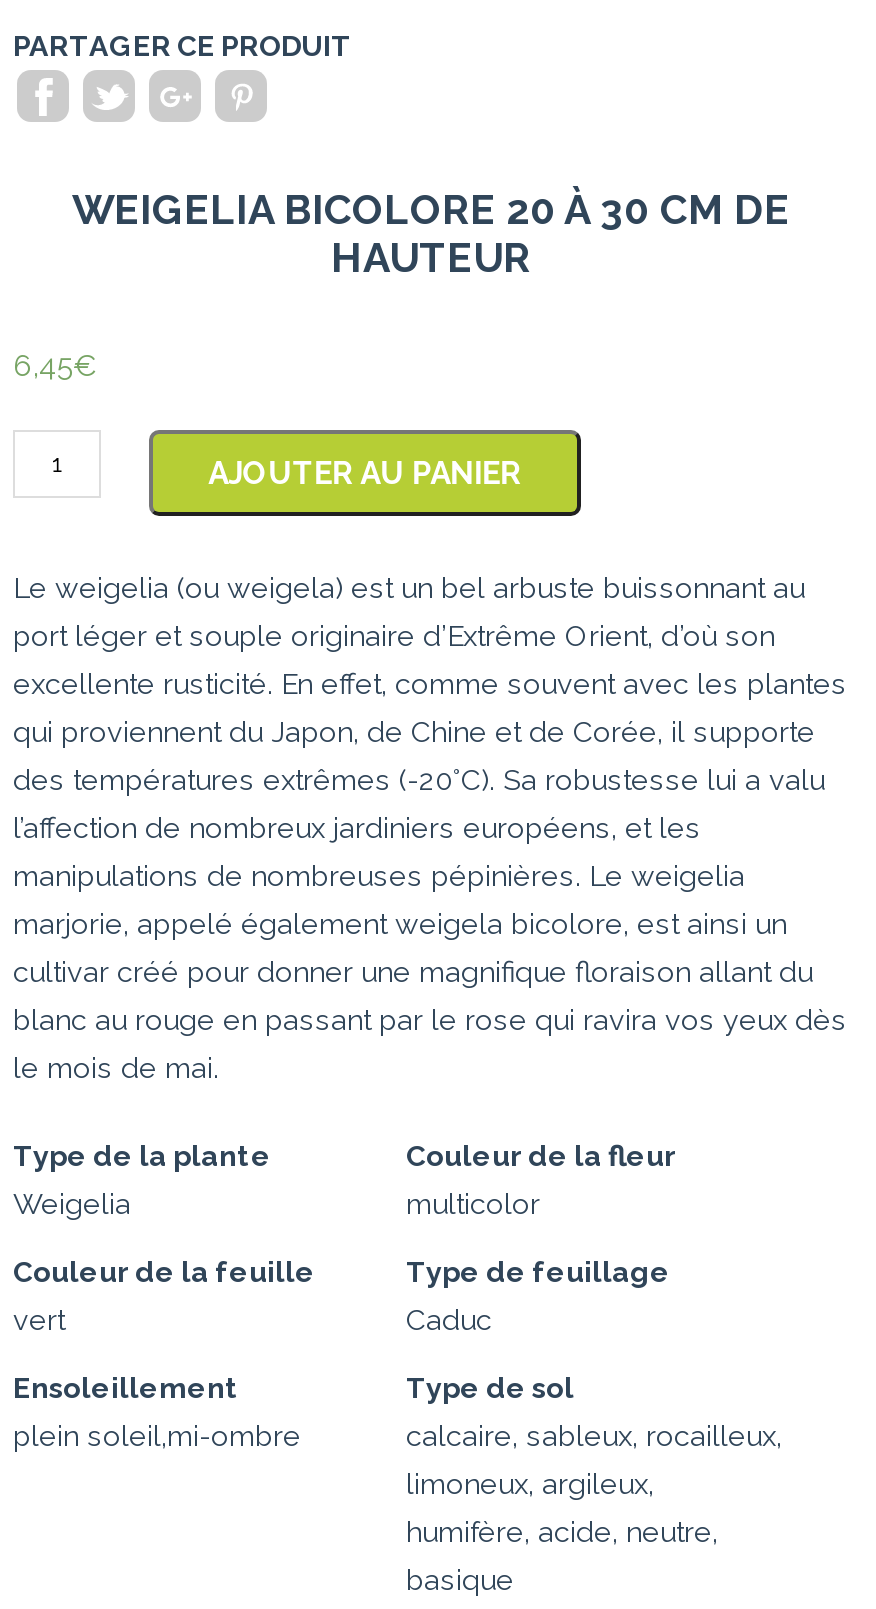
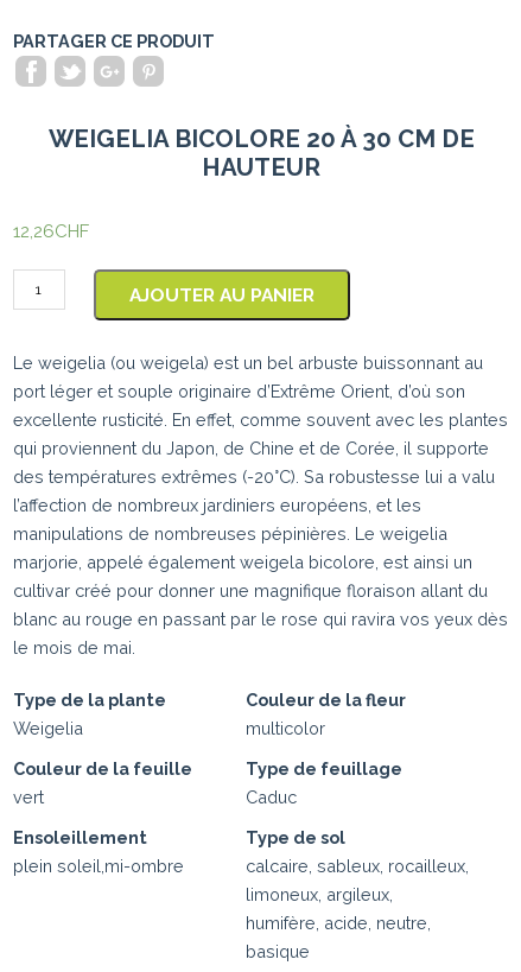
- 6,45€
+ 12,26CHF
